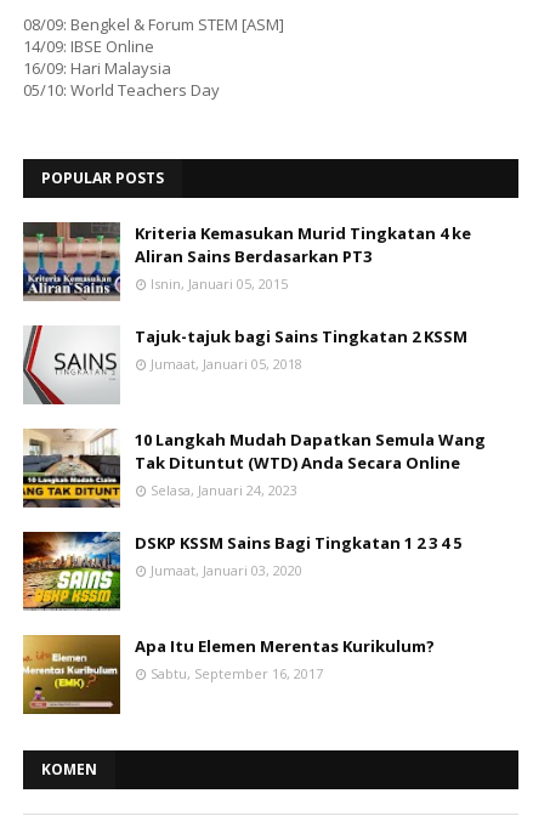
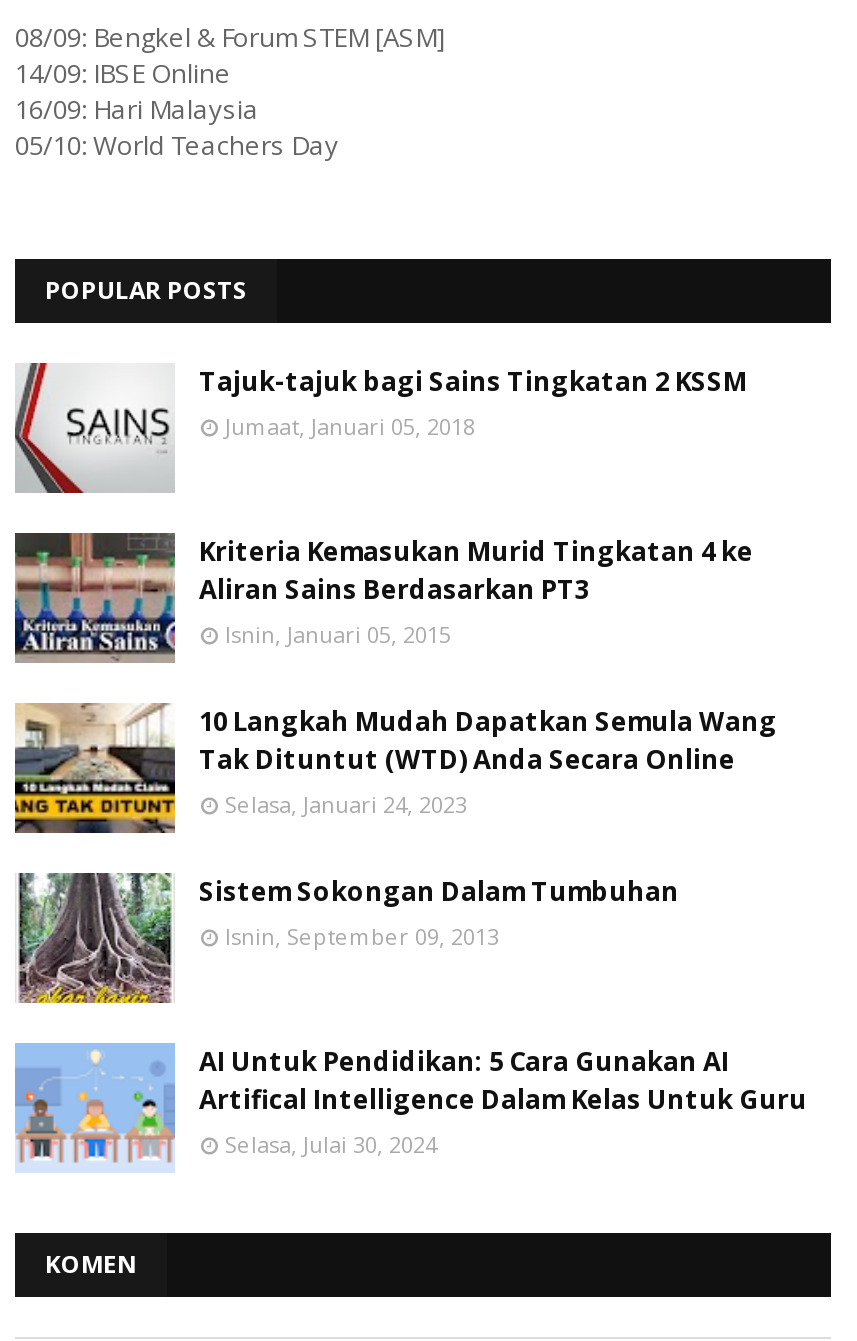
moved down: [image] | Kriteria Kemasukan Murid Tingkatan 4 ke | Aliran Sains Berdasarkan PT3 | Isnin, Januari 05, 2015

moved up: [image] | Tajuk-tajuk bagi Sains Tingkatan 2 KSSM | Jumaat, Januari 05, 2018

- [image]
- DSKP KSSM Sains Bagi Tingkatan 1 2 3 4 5
- Jumaat, Januari 03, 2020
+ [image]
+ Sistem Sokongan Dalam Tumbuhan
+ Isnin, September 09, 2013

- [image]
- Apa Itu Elemen Merentas Kurikulum?
- Sabtu, September 16, 2017
+ [image]
+ AI Untuk Pendidikan: 5 Cara Gunakan AI
+ Artifical Intelligence Dalam Kelas Untuk Guru
+ Selasa, Julai 30, 2024
